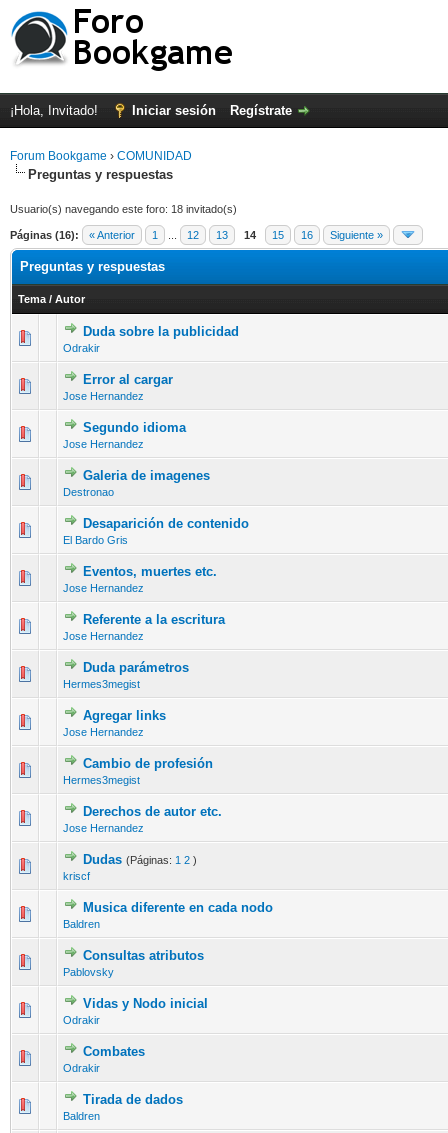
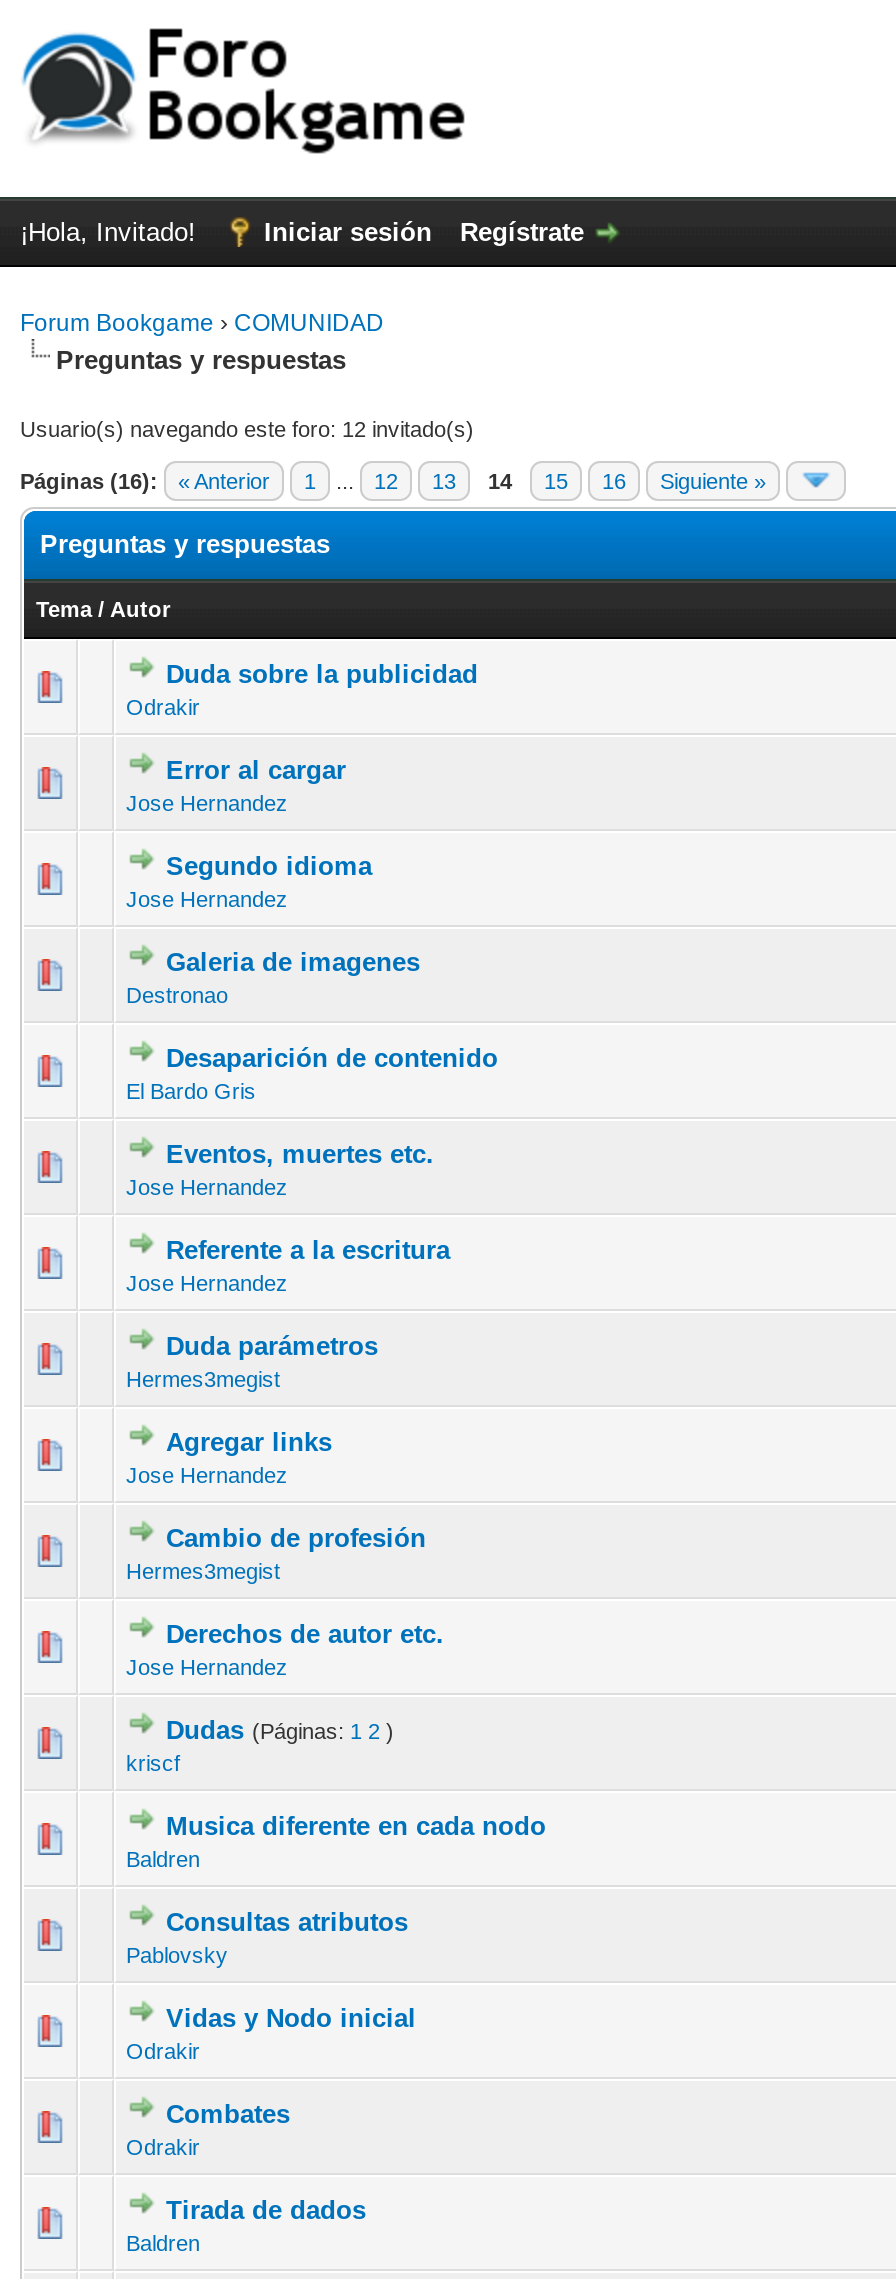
- Usuario(s) navegando este foro: 18 invitado(s)
+ Usuario(s) navegando este foro: 12 invitado(s)
